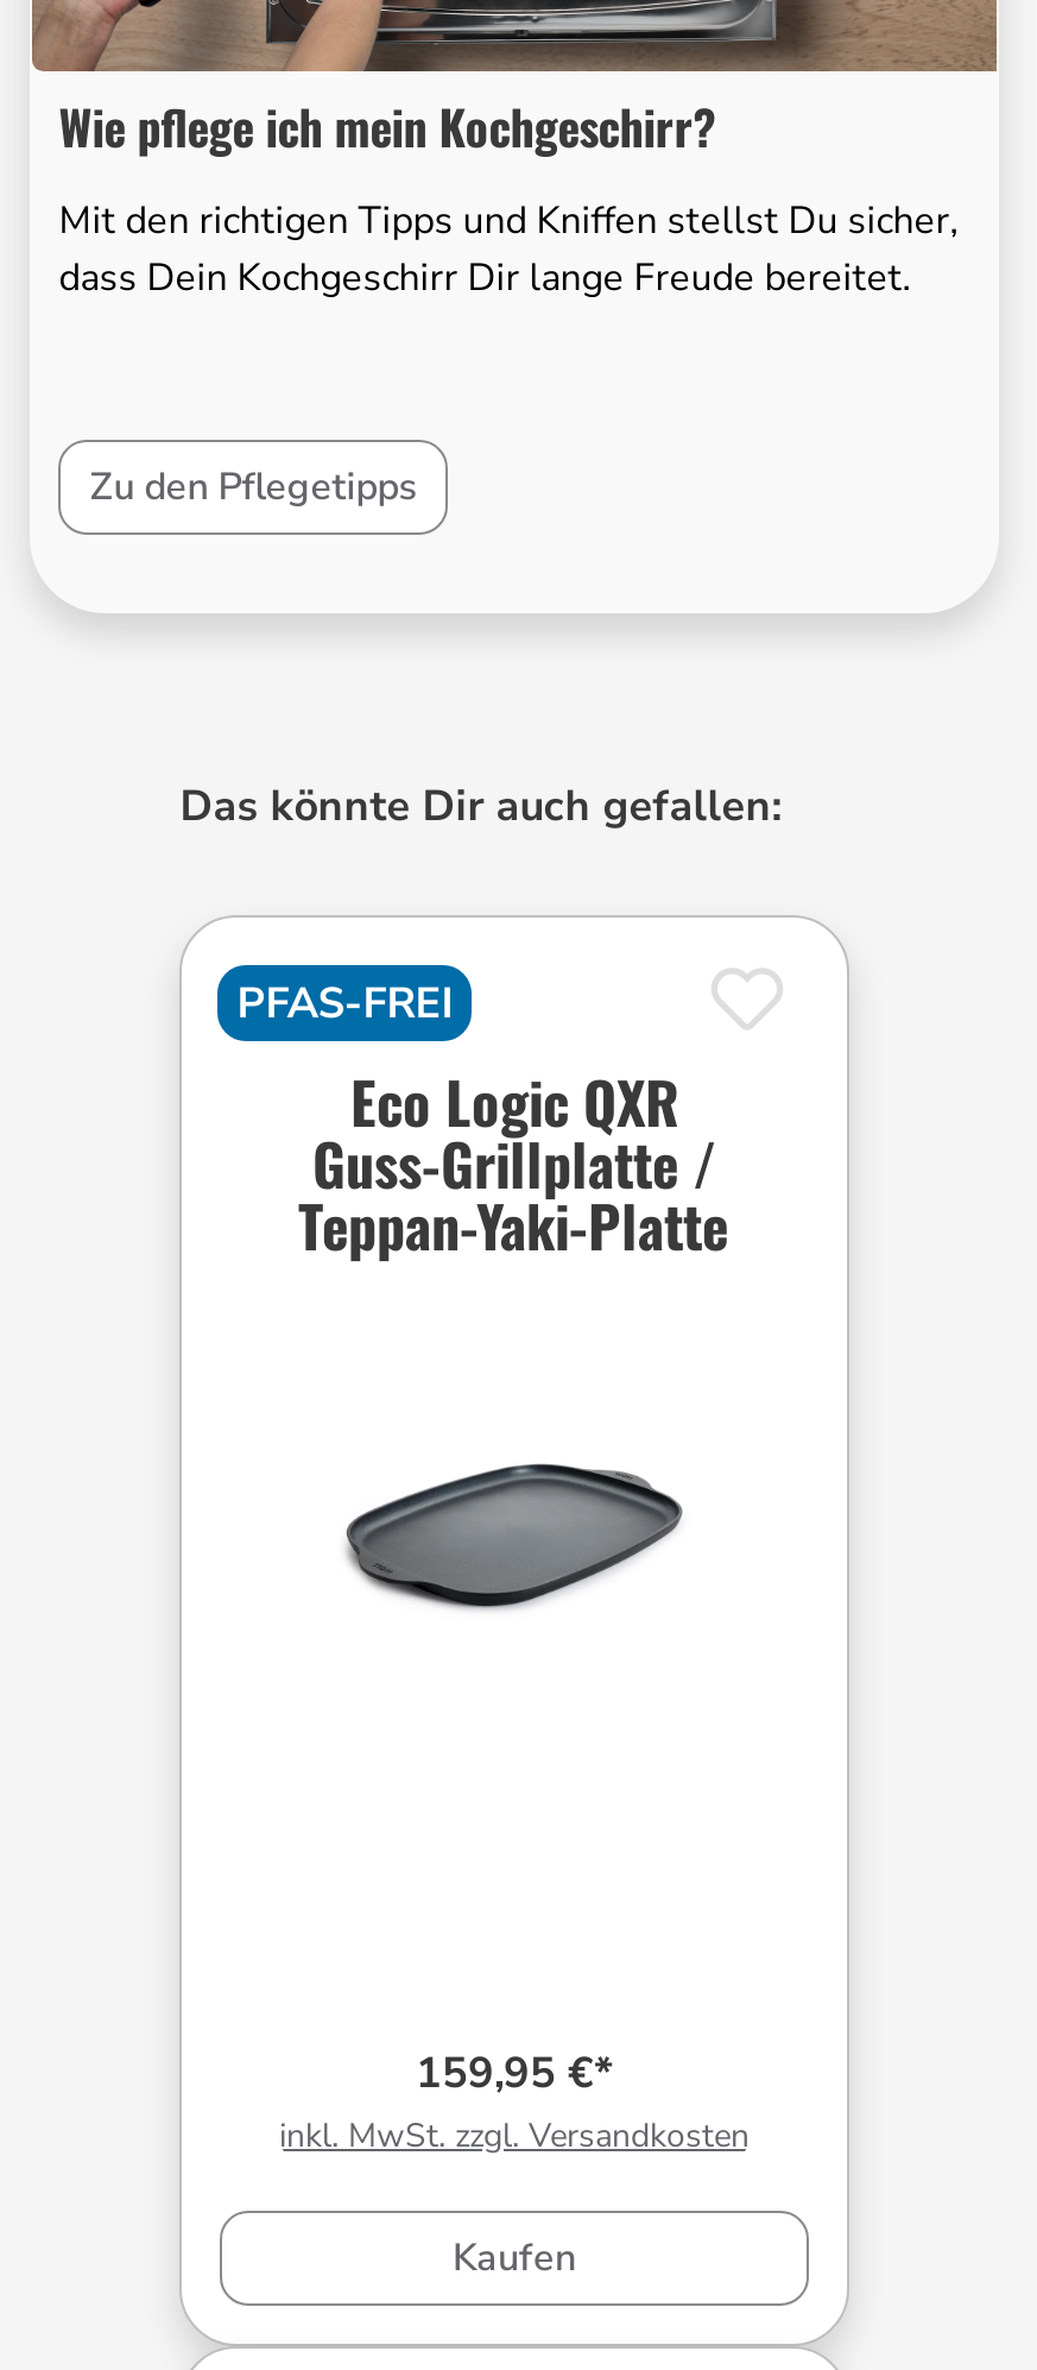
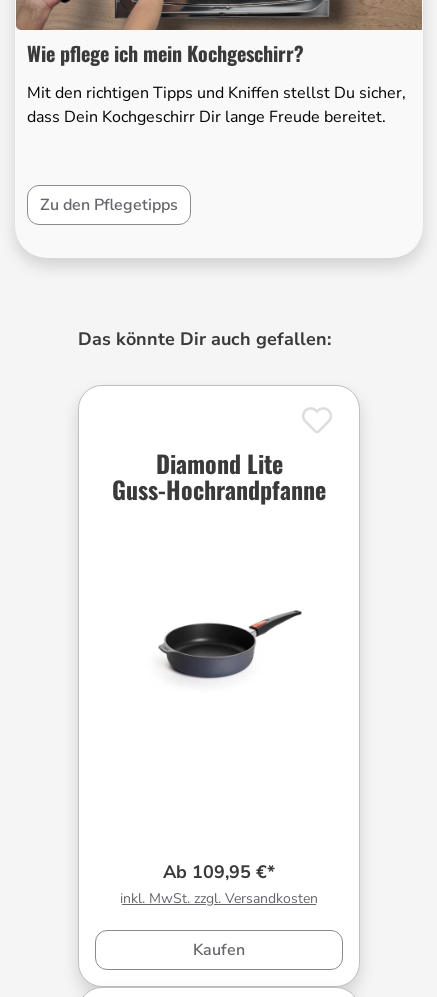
- PFAS-FREI
- Eco Logic QXR
- Guss-Grillplatte /
- Teppan-Yaki-Platte
+ Diamond Lite
+ Guss-Hochrandpfanne

- [image]
+ [image]

- 159,95 €*
+ Ab 109,95 €*
